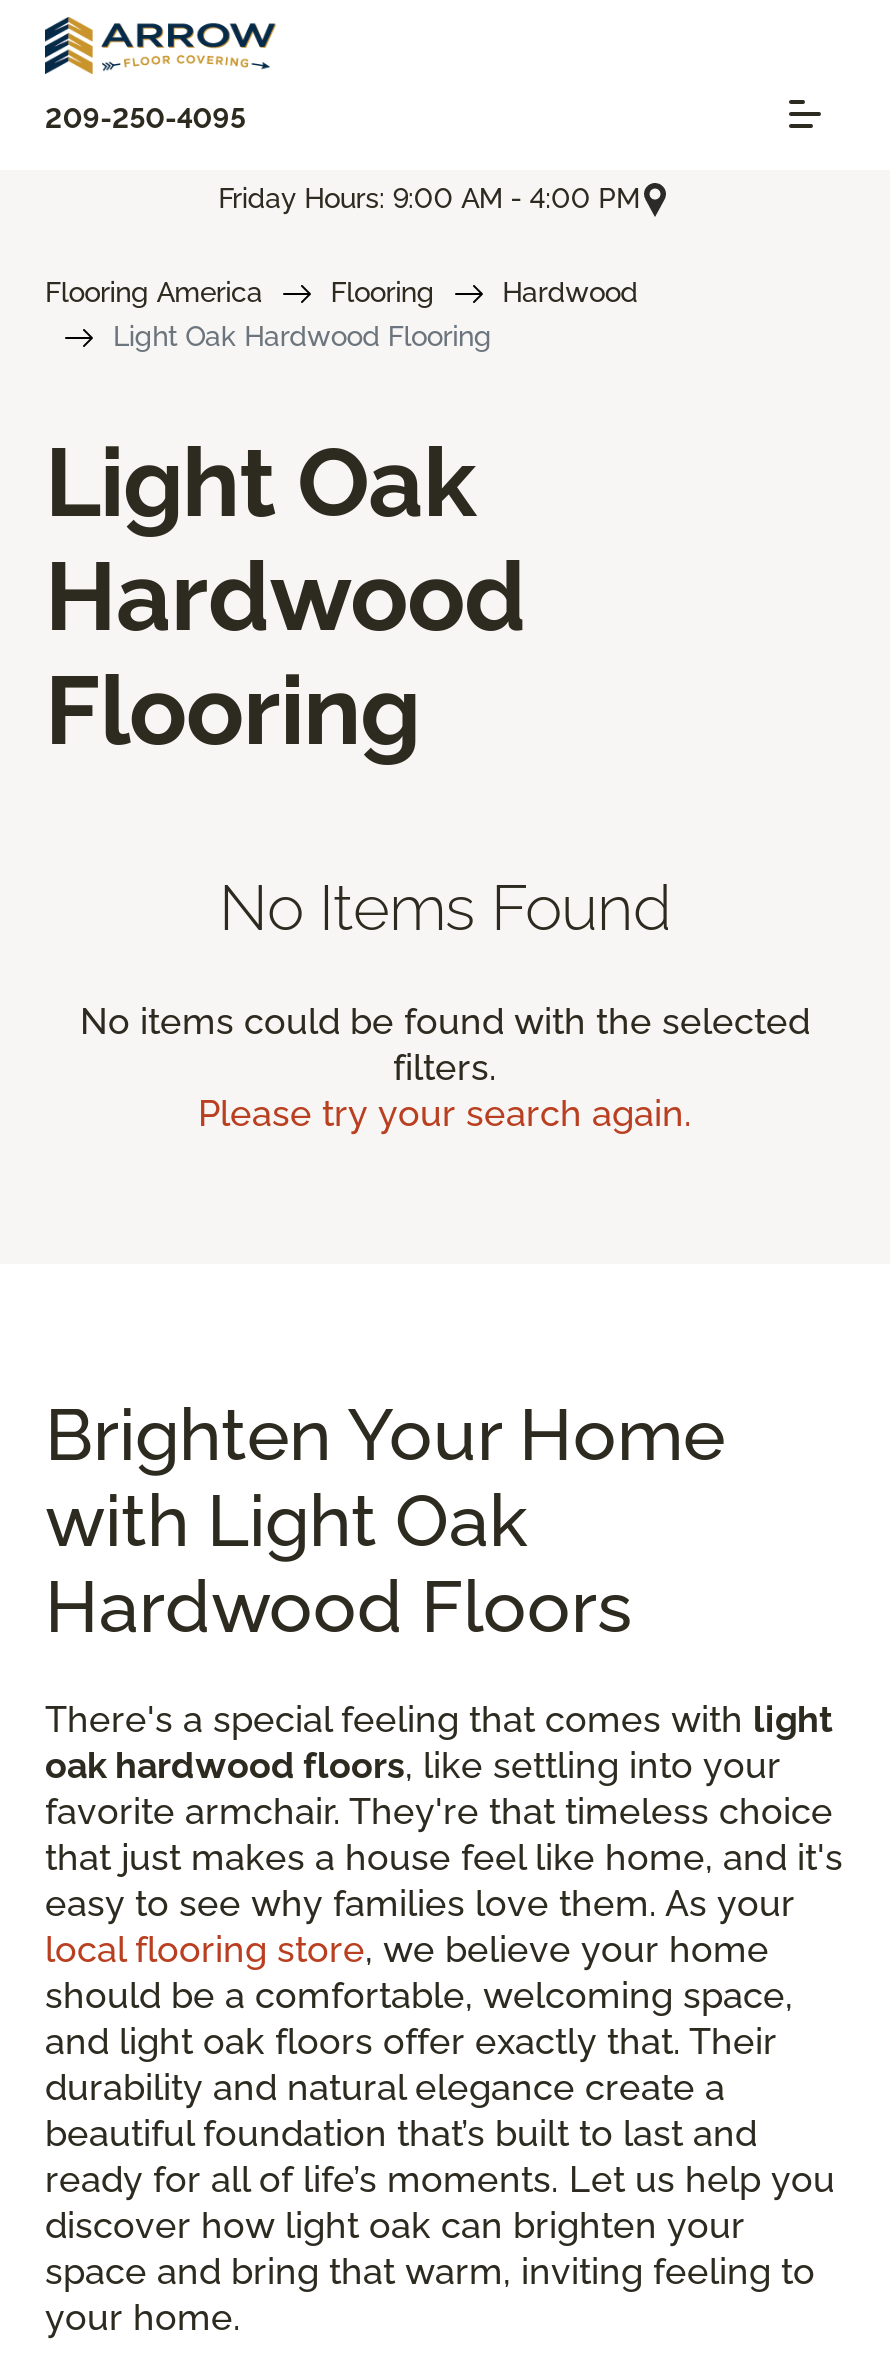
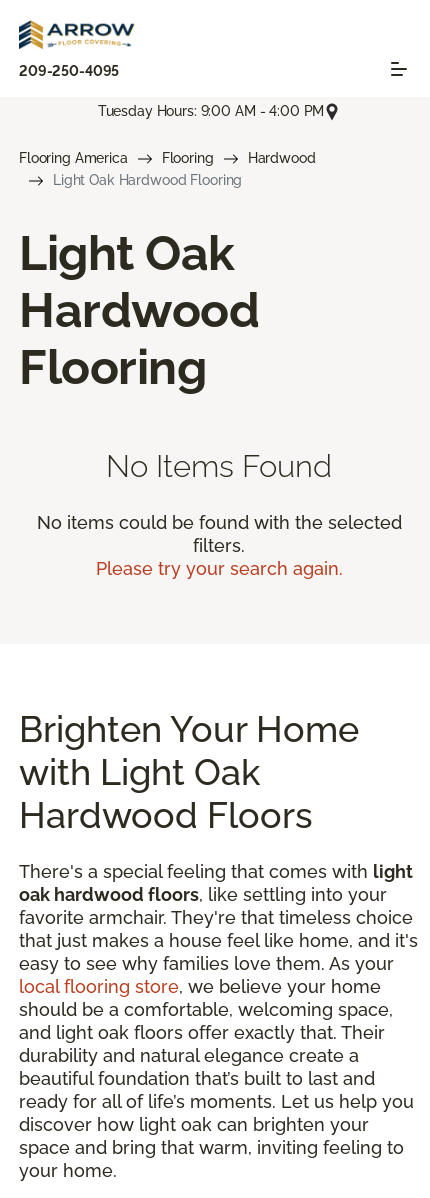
- Friday Hours: 9:00 AM - 4:00 PM
+ Tuesday Hours: 9:00 AM - 4:00 PM
